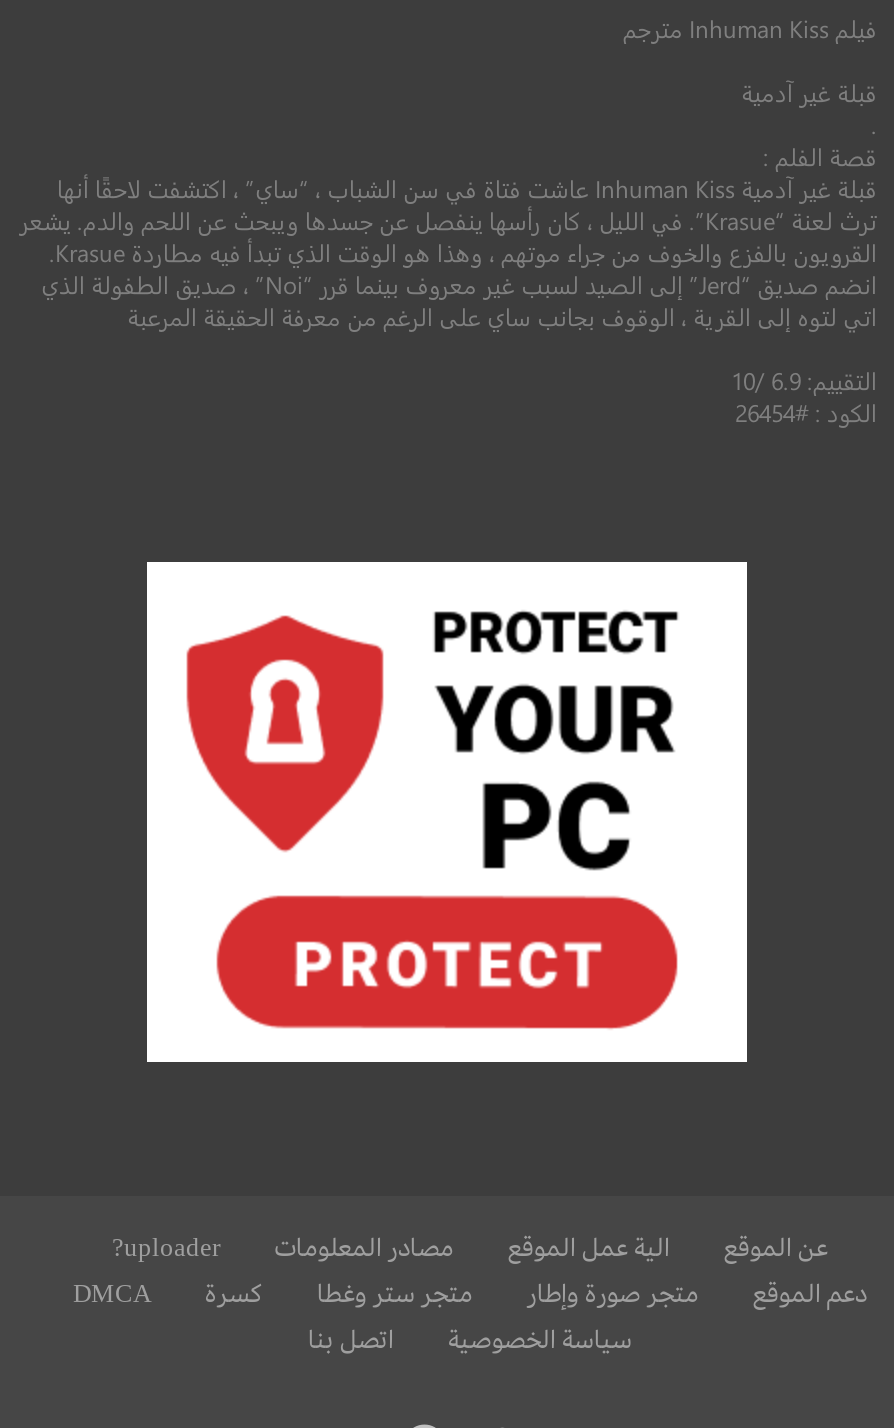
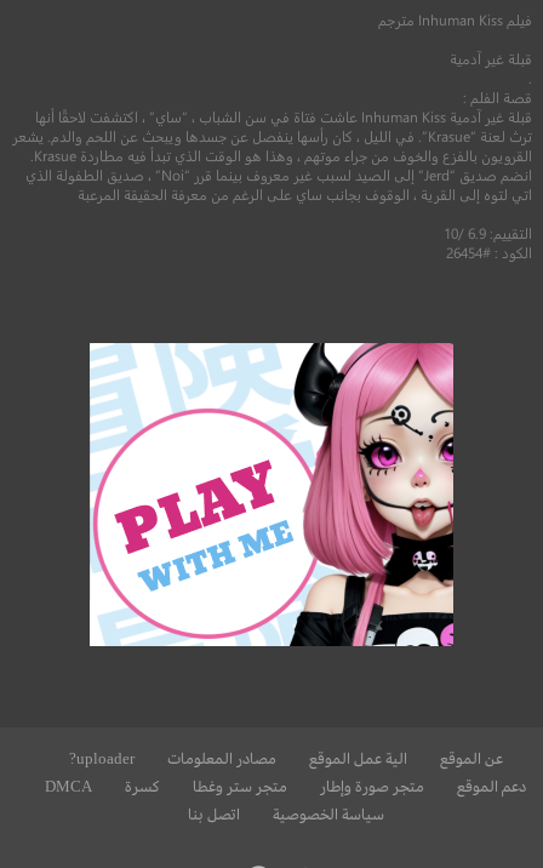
- [image]
+ [image]
